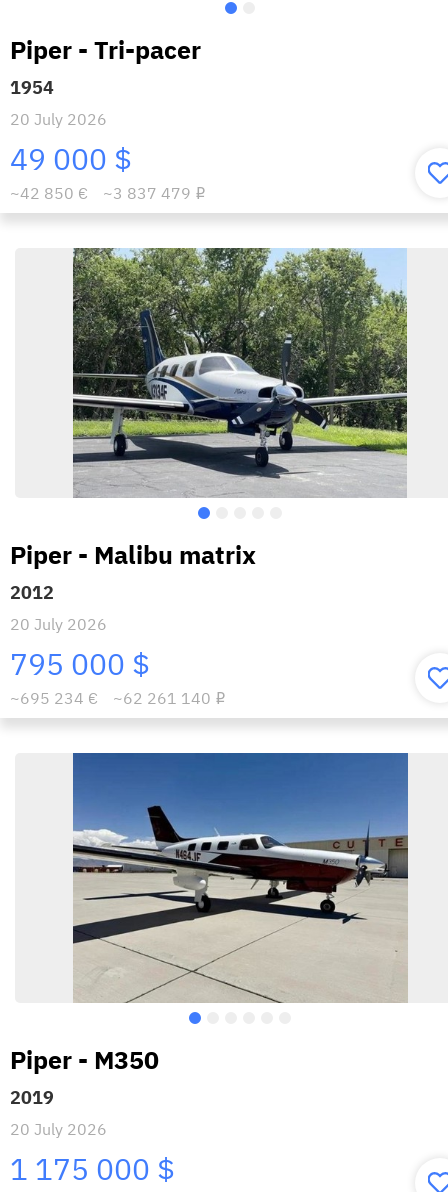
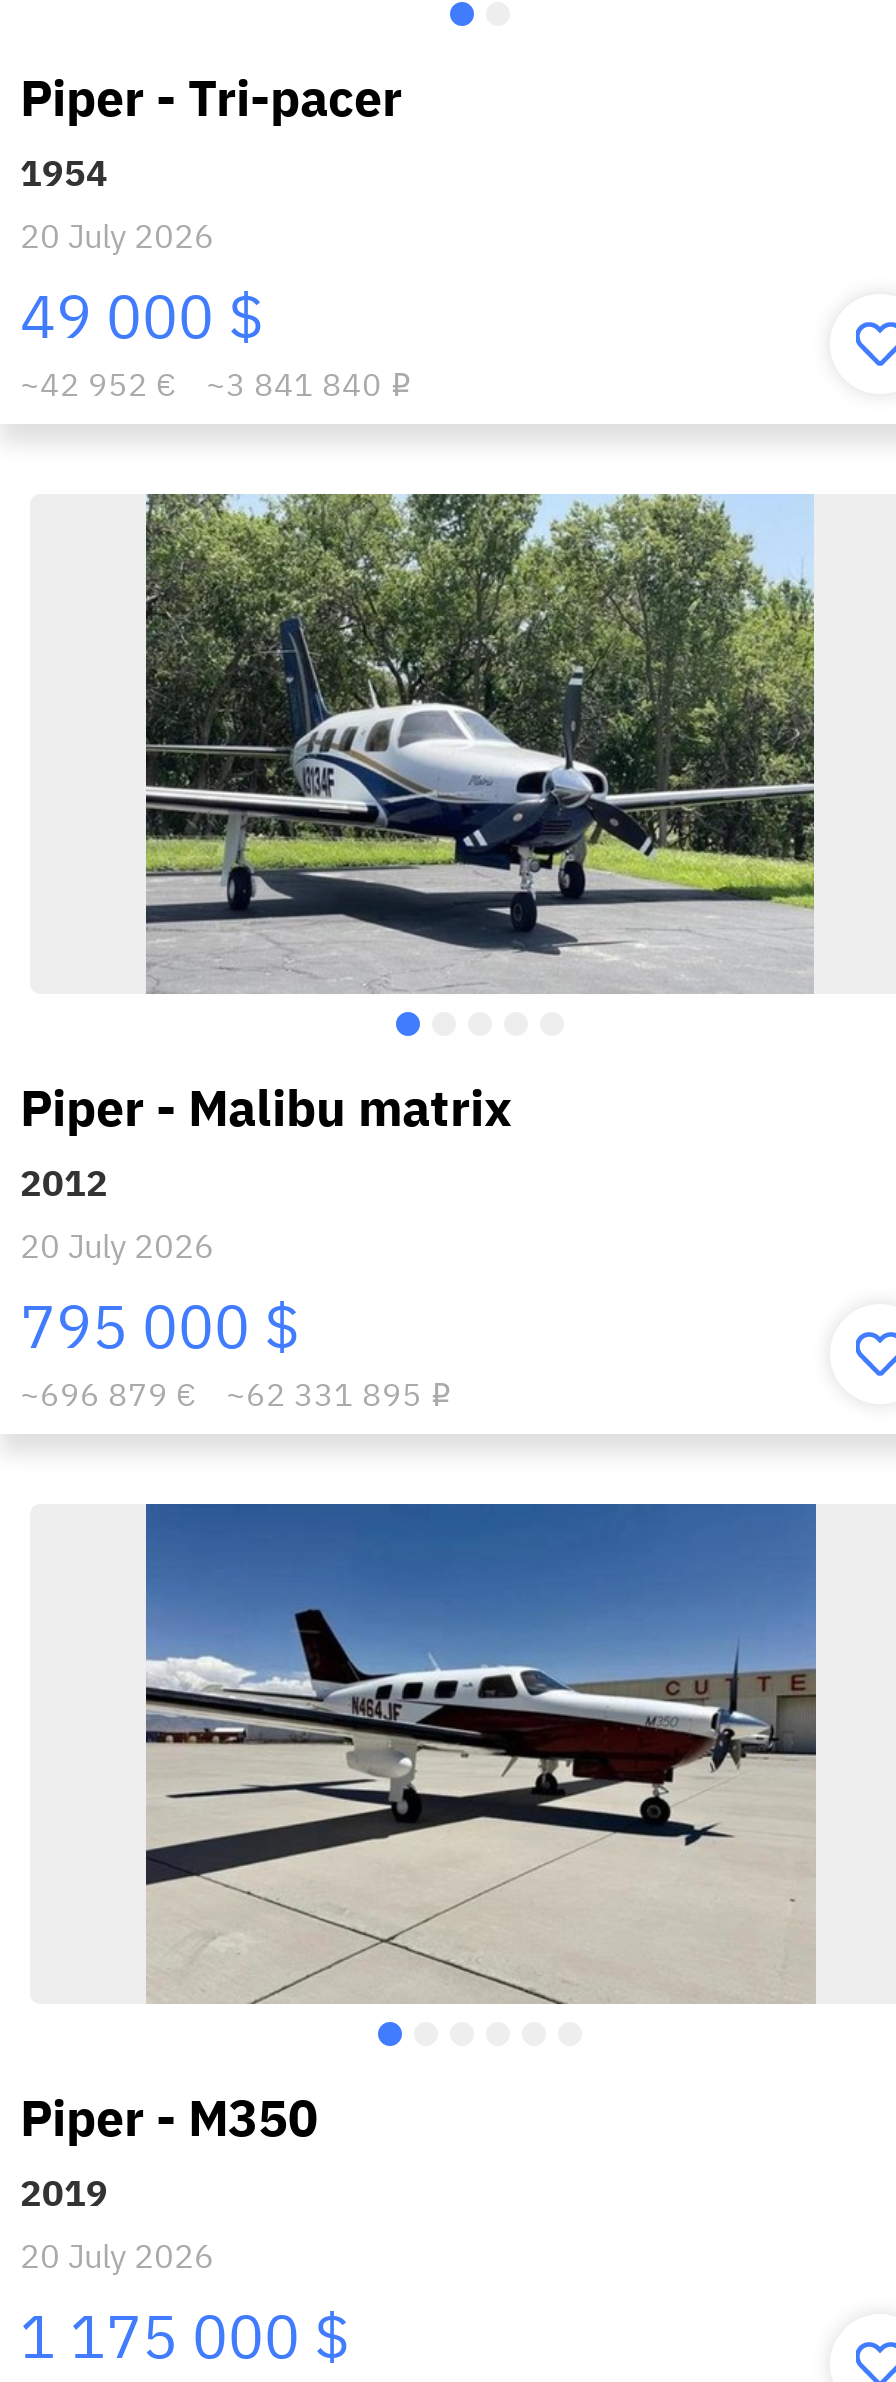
- ~42 850 €
+ ~42 952 €

- ~3 837 479 i
+ ~3 841 840 i

- ~695 234 €
+ ~696 879 €

- ~62 261 140 i
+ ~62 331 895 i
